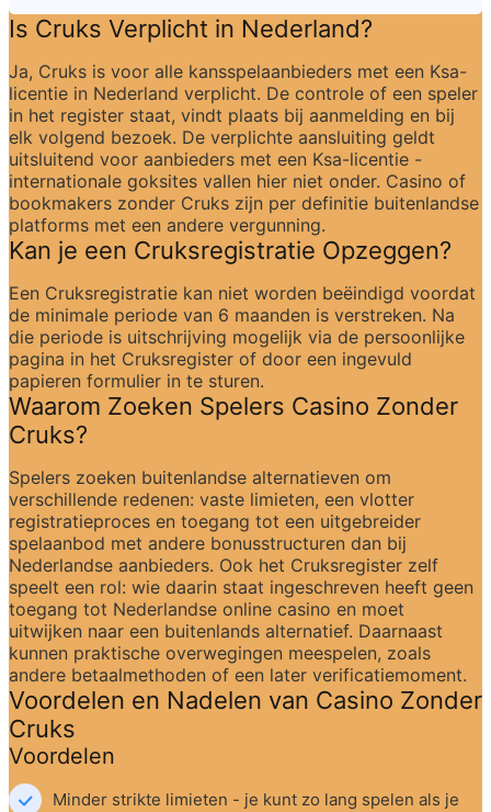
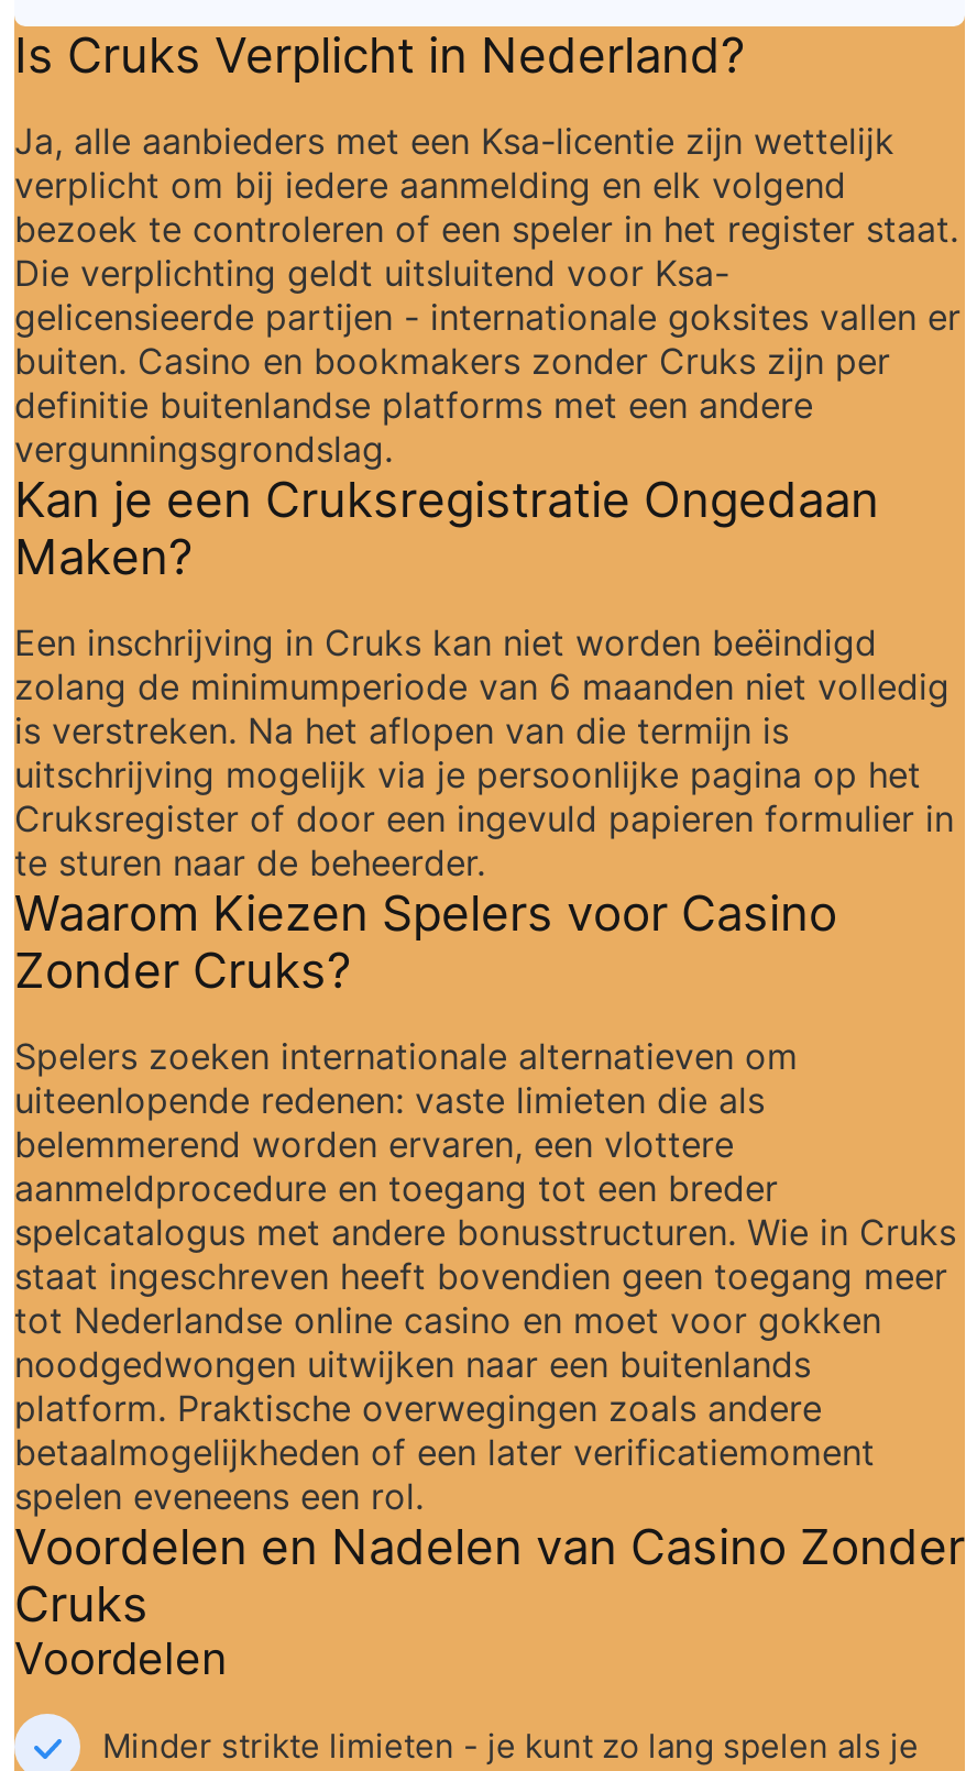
- Ja, Cruks is voor alle kansspelaanbieders met een Ksa-
- licentie in Nederland verplicht. De controle of een speler
- in het register staat, vindt plaats bij aanmelding en bij
- elk volgend bezoek. De verplichte aansluiting geldt
- uitsluitend voor aanbieders met een Ksa-licentie -
- internationale goksites vallen hier niet onder. Casino of
- bookmakers zonder Cruks zijn per definitie buitenlandse
- platforms met een andere vergunning.
- Kan je een Cruksregistratie Opzeggen?
+ Ja, alle aanbieders met een Ksa-licentie zijn wettelijk
+ verplicht om bij iedere aanmelding en elk volgend
+ bezoek te controleren of een speler in het register staat.
+ Die verplichting geldt uitsluitend voor Ksa-
+ gelicensieerde partijen - internationale goksites vallen er
+ buiten. Casino en bookmakers zonder Cruks zijn per
+ definitie buitenlandse platforms met een andere
+ vergunningsgrondslag.
+ Kan je een Cruksregistratie Ongedaan
+ Maken?

- Een Cruksregistratie kan niet worden beëindigd voordat
- de minimale periode van 6 maanden is verstreken. Na
- die periode is uitschrijving mogelijk via de persoonlijke
- pagina in het Cruksregister of door een ingevuld
- papieren formulier in te sturen.
- Waarom Zoeken Spelers Casino Zonder
- Cruks?
+ Een inschrijving in Cruks kan niet worden beëindigd
+ zolang de minimumperiode van 6 maanden niet volledig
+ is verstreken. Na het aflopen van die termijn is
+ uitschrijving mogelijk via je persoonlijke pagina op het
+ Cruksregister of door een ingevuld papieren formulier in
+ te sturen naar de beheerder.
+ Waarom Kiezen Spelers voor Casino
+ Zonder Cruks?

- Spelers zoeken buitenlandse alternatieven om
- verschillende redenen: vaste limieten, een vlotter
- registratieproces en toegang tot een uitgebreider
- spelaanbod met andere bonusstructuren dan bij
- Nederlandse aanbieders. Ook het Cruksregister zelf
- speelt een rol: wie daarin staat ingeschreven heeft geen
- toegang tot Nederlandse online casino en moet
- uitwijken naar een buitenlands alternatief. Daarnaast
- kunnen praktische overwegingen meespelen, zoals
- andere betaalmethoden of een later verificatiemoment.
+ Spelers zoeken internationale alternatieven om
+ uiteenlopende redenen: vaste limieten die als
+ belemmerend worden ervaren, een vlottere
+ aanmeldprocedure en toegang tot een breder
+ spelcatalogus met andere bonusstructuren. Wie in Cruks
+ staat ingeschreven heeft bovendien geen toegang meer
+ tot Nederlandse online casino en moet voor gokken
+ noodgedwongen uitwijken naar een buitenlands
+ platform. Praktische overwegingen zoals andere
+ betaalmogelijkheden of een later verificatiemoment
+ spelen eveneens een rol.
